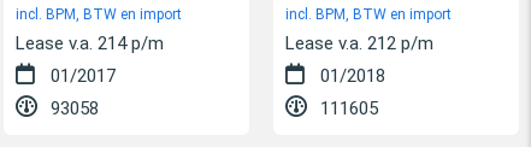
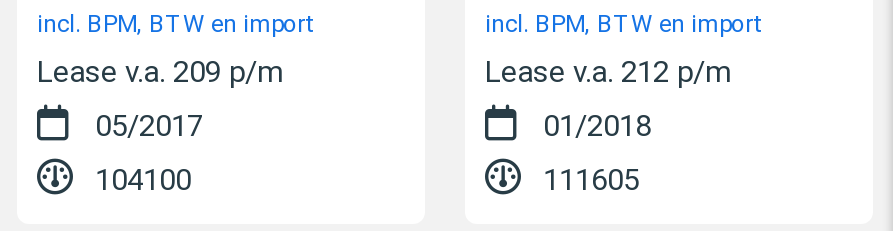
- Lease v.a. 214 p/m
+ Lease v.a. 209 p/m

- 01/2017
+ 05/2017

- 93058
+ 104100
